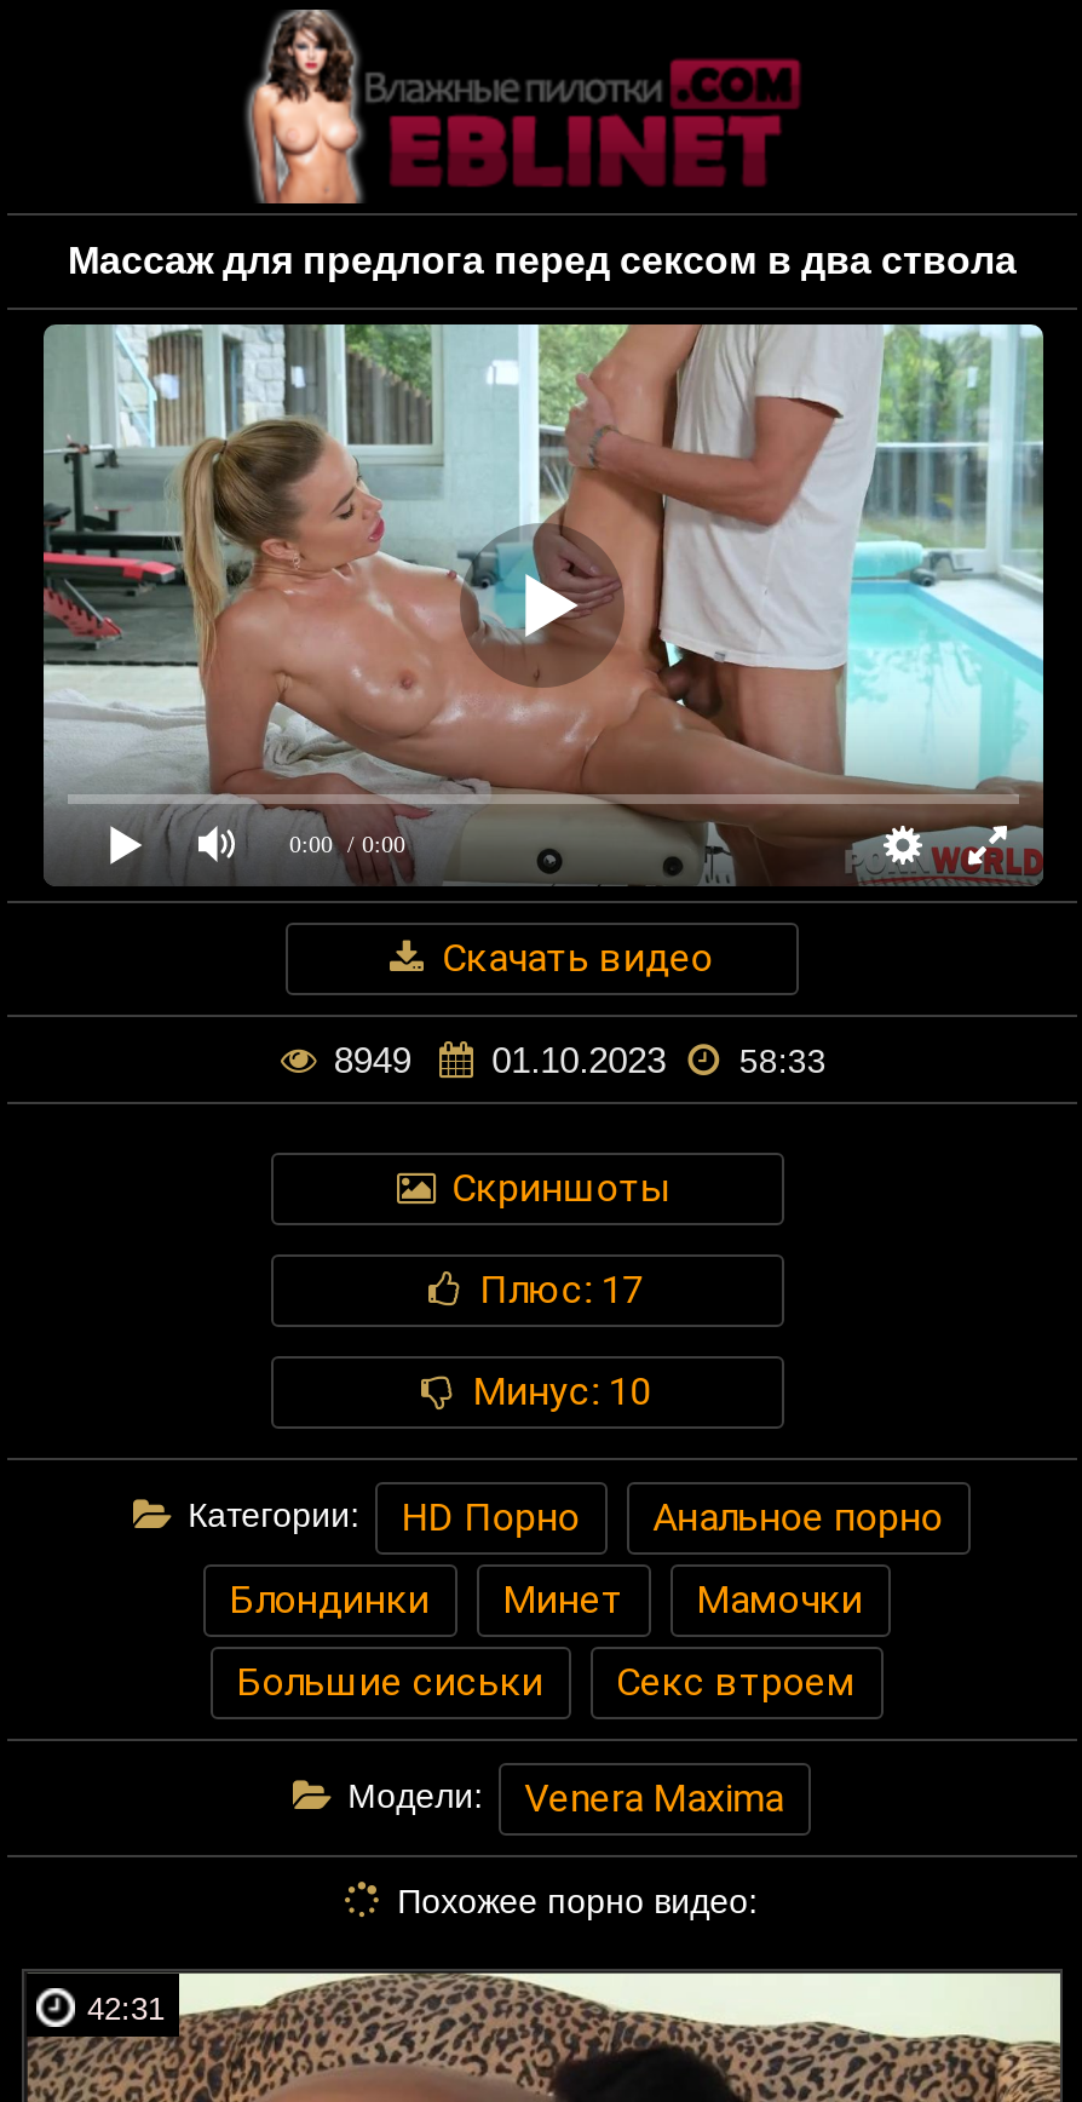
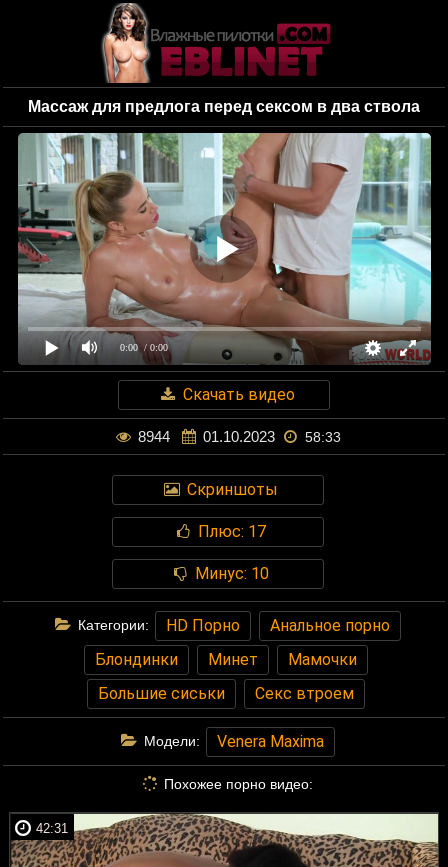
- 8949 01.10.2023 58:33
+ 8944 01.10.2023 58:33
